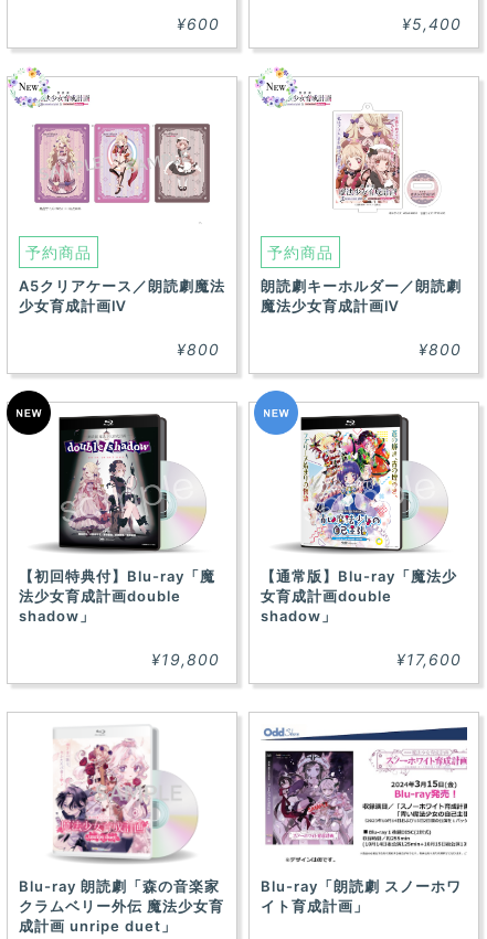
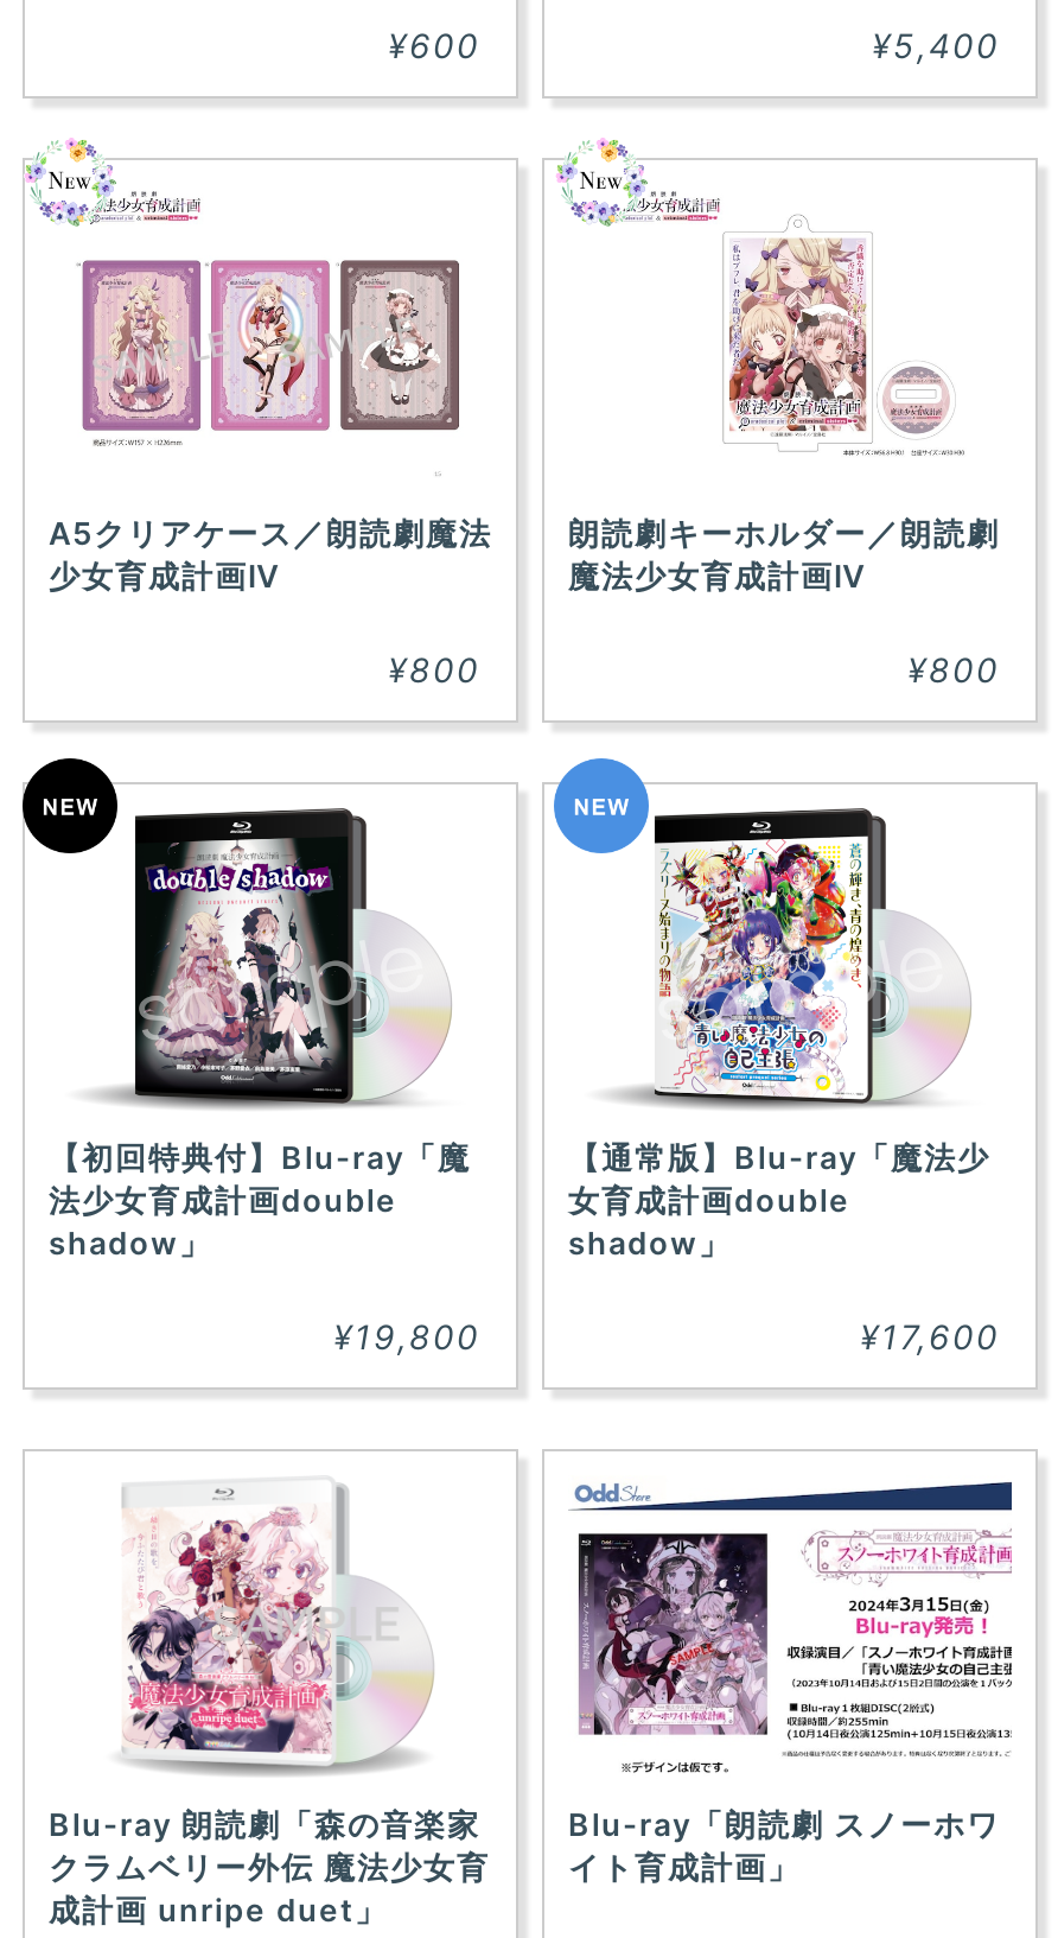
- 予約商品

- 予約商品
